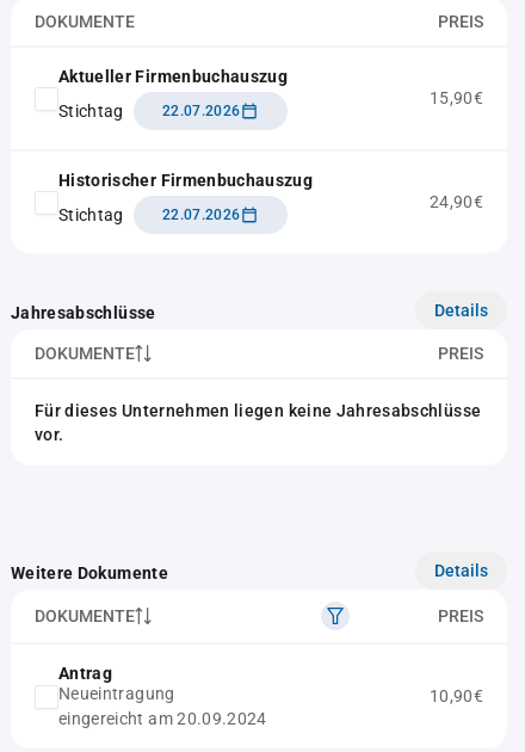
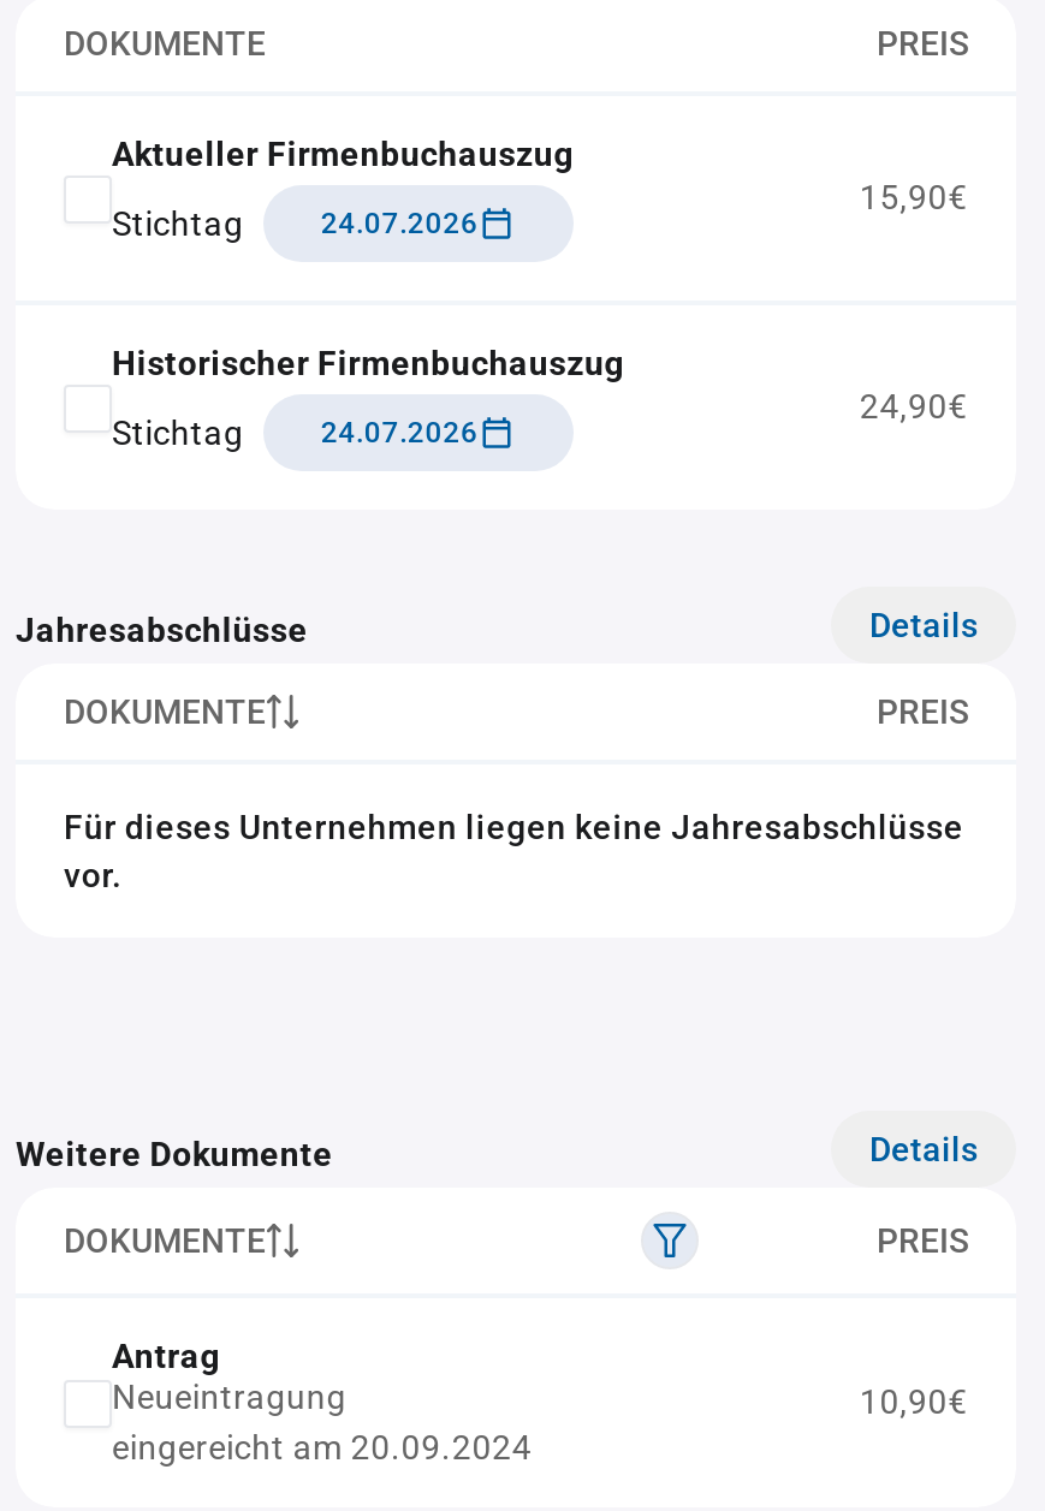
- 22.07.2026
+ 24.07.2026

- 22.07.2026
+ 24.07.2026
